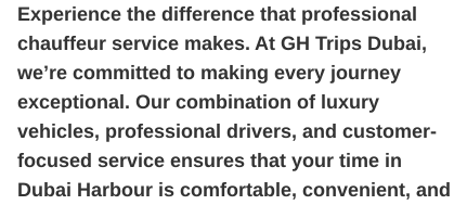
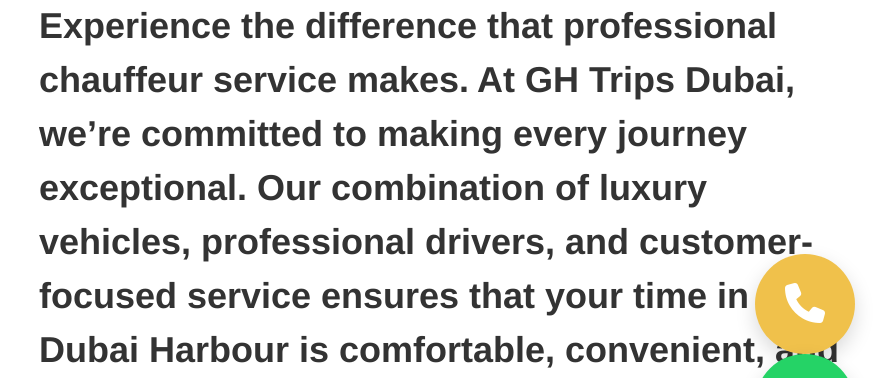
+ [image]
